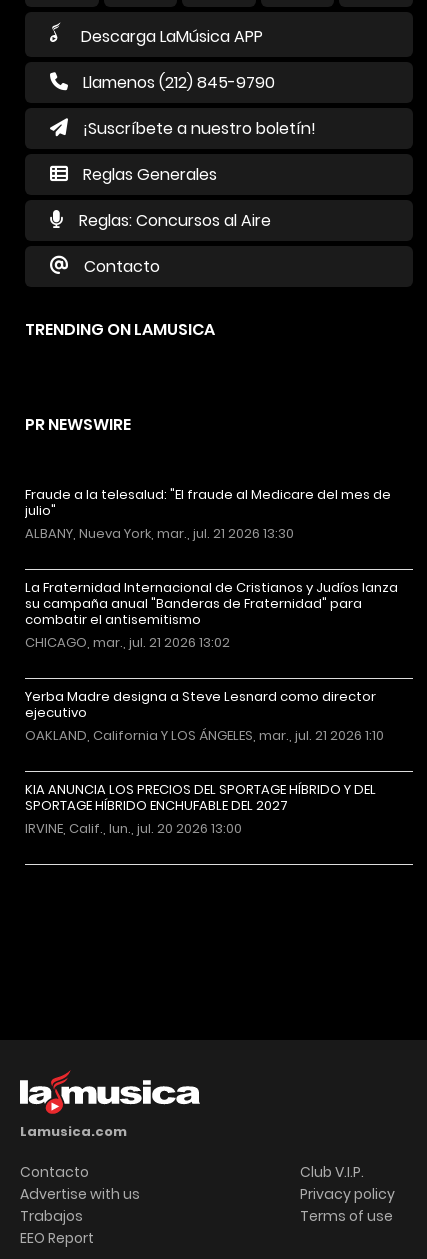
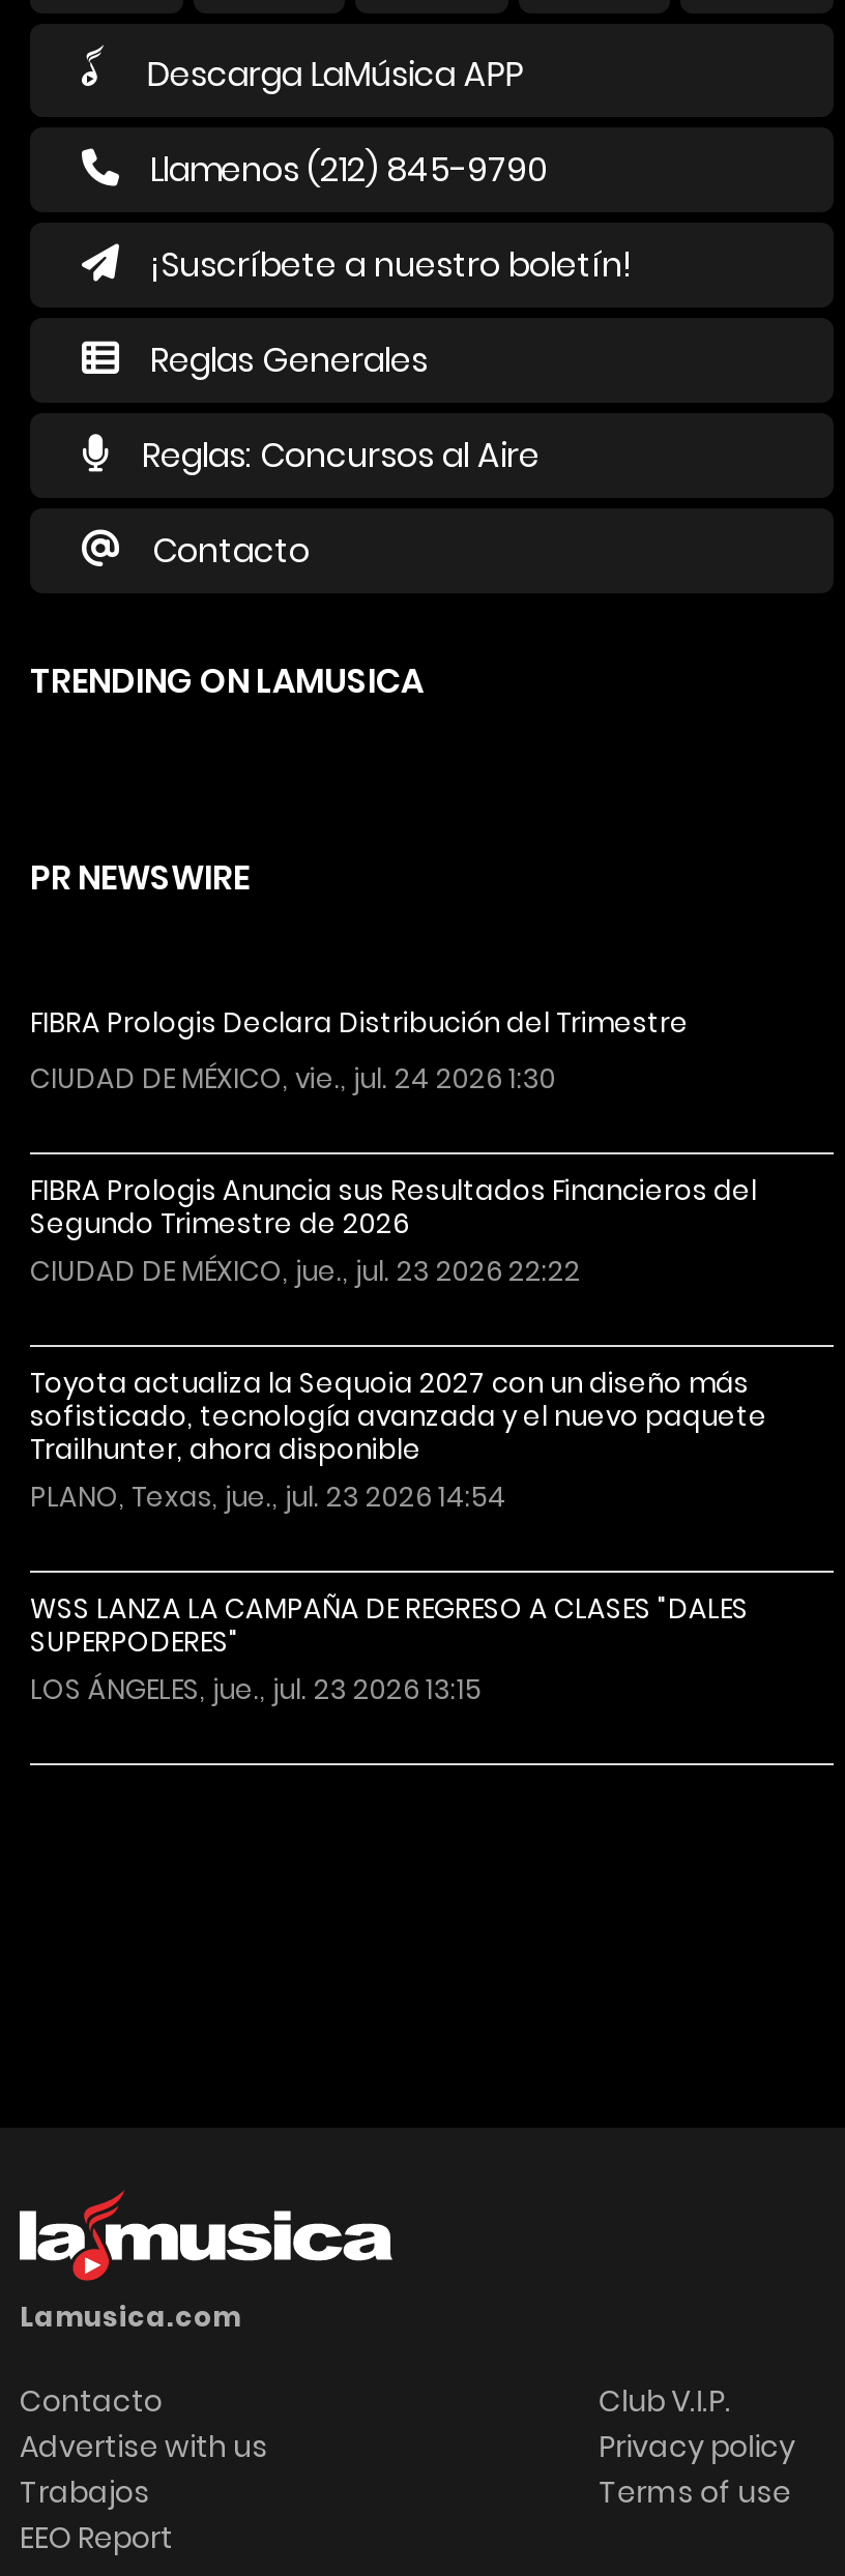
- Fraude a la telesalud: "El fraude al Medicare del mes de
- julio"
- ALBANY, Nueva York, mar., jul. 21 2026 13:30
+ FIBRA Prologis Declara Distribución del Trimestre
+ CIUDAD DE MÉXICO, vie., jul. 24 2026 1:30

- La Fraternidad Internacional de Cristianos y Judíos lanza
- su campaña anual "Banderas de Fraternidad" para
- combatir el antisemitismo
- CHICAGO, mar., jul. 21 2026 13:02
+ FIBRA Prologis Anuncia sus Resultados Financieros del
+ Segundo Trimestre de 2026
+ CIUDAD DE MÉXICO, jue., jul. 23 2026 22:22

- Yerba Madre designa a Steve Lesnard como director
- ejecutivo
- OAKLAND, California Y LOS ÁNGELES, mar., jul. 21 2026 1:10
+ Toyota actualiza la Sequoia 2027 con un diseño más
+ sofisticado, tecnología avanzada y el nuevo paquete
+ Trailhunter, ahora disponible
+ PLANO, Texas, jue., jul. 23 2026 14:54

- KIA ANUNCIA LOS PRECIOS DEL SPORTAGE HÍBRIDO Y DEL
- SPORTAGE HÍBRIDO ENCHUFABLE DEL 2027
- IRVINE, Calif., lun., jul. 20 2026 13:00
+ WSS LANZA LA CAMPAÑA DE REGRESO A CLASES "DALES
+ SUPERPODERES"
+ LOS ÁNGELES, jue., jul. 23 2026 13:15
